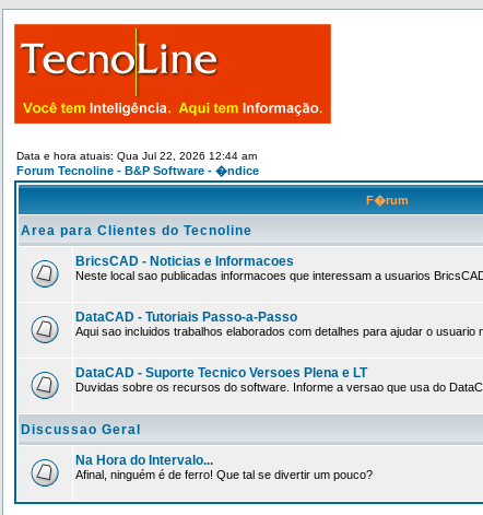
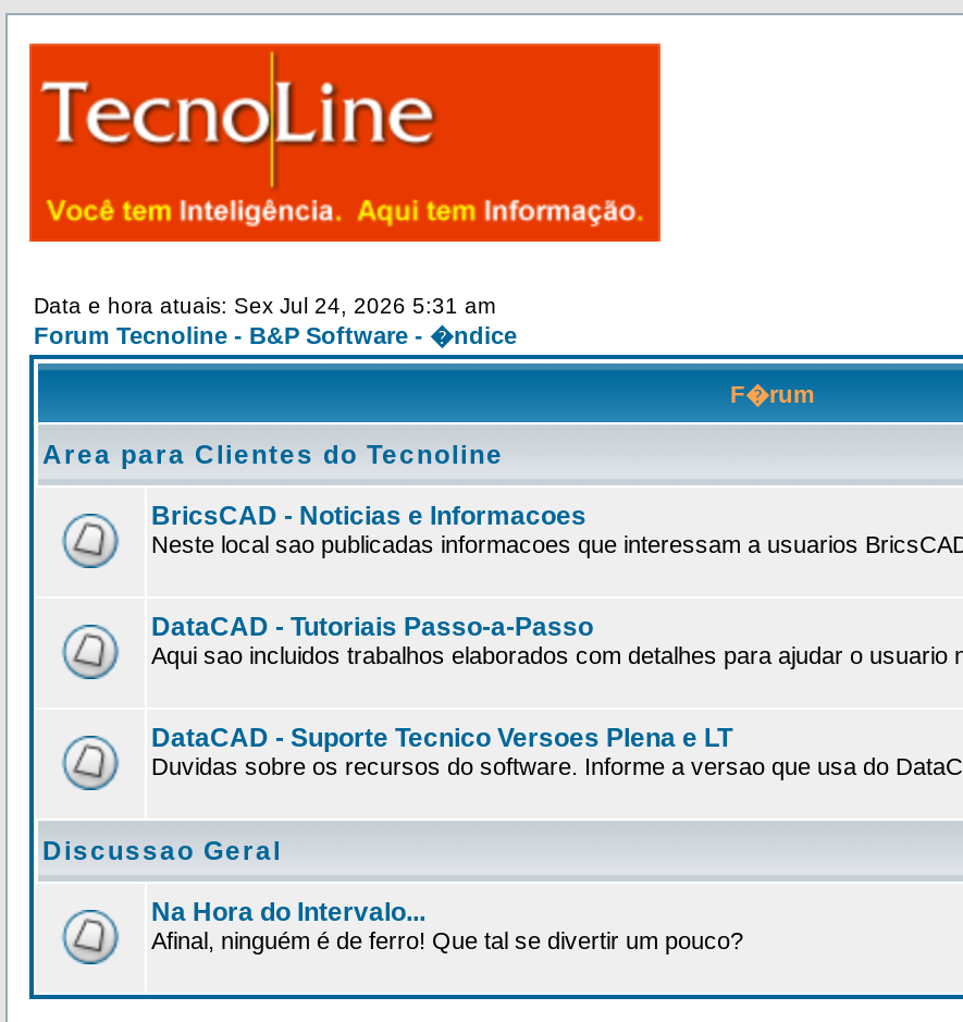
- Data e hora atuais: Qua Jul 22, 2026 12:44 am
+ Data e hora atuais: Sex Jul 24, 2026 5:31 am
